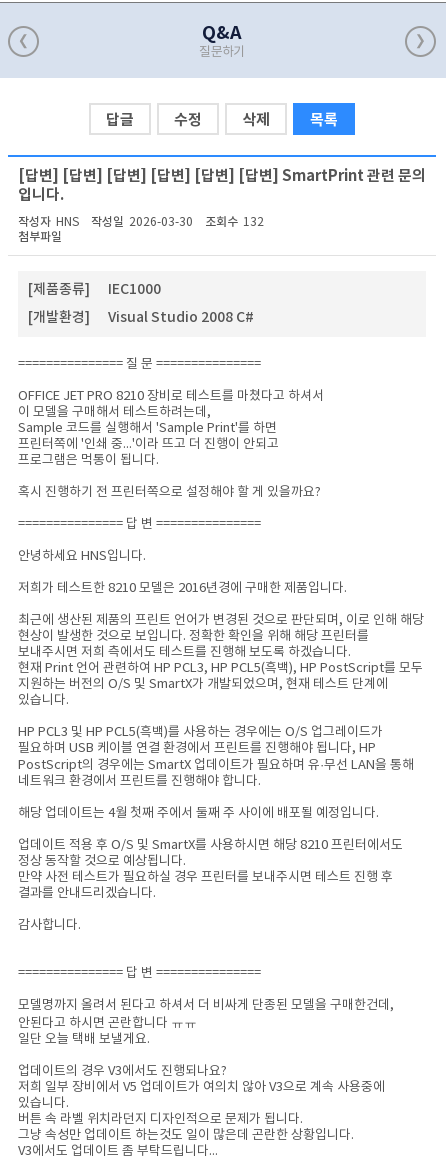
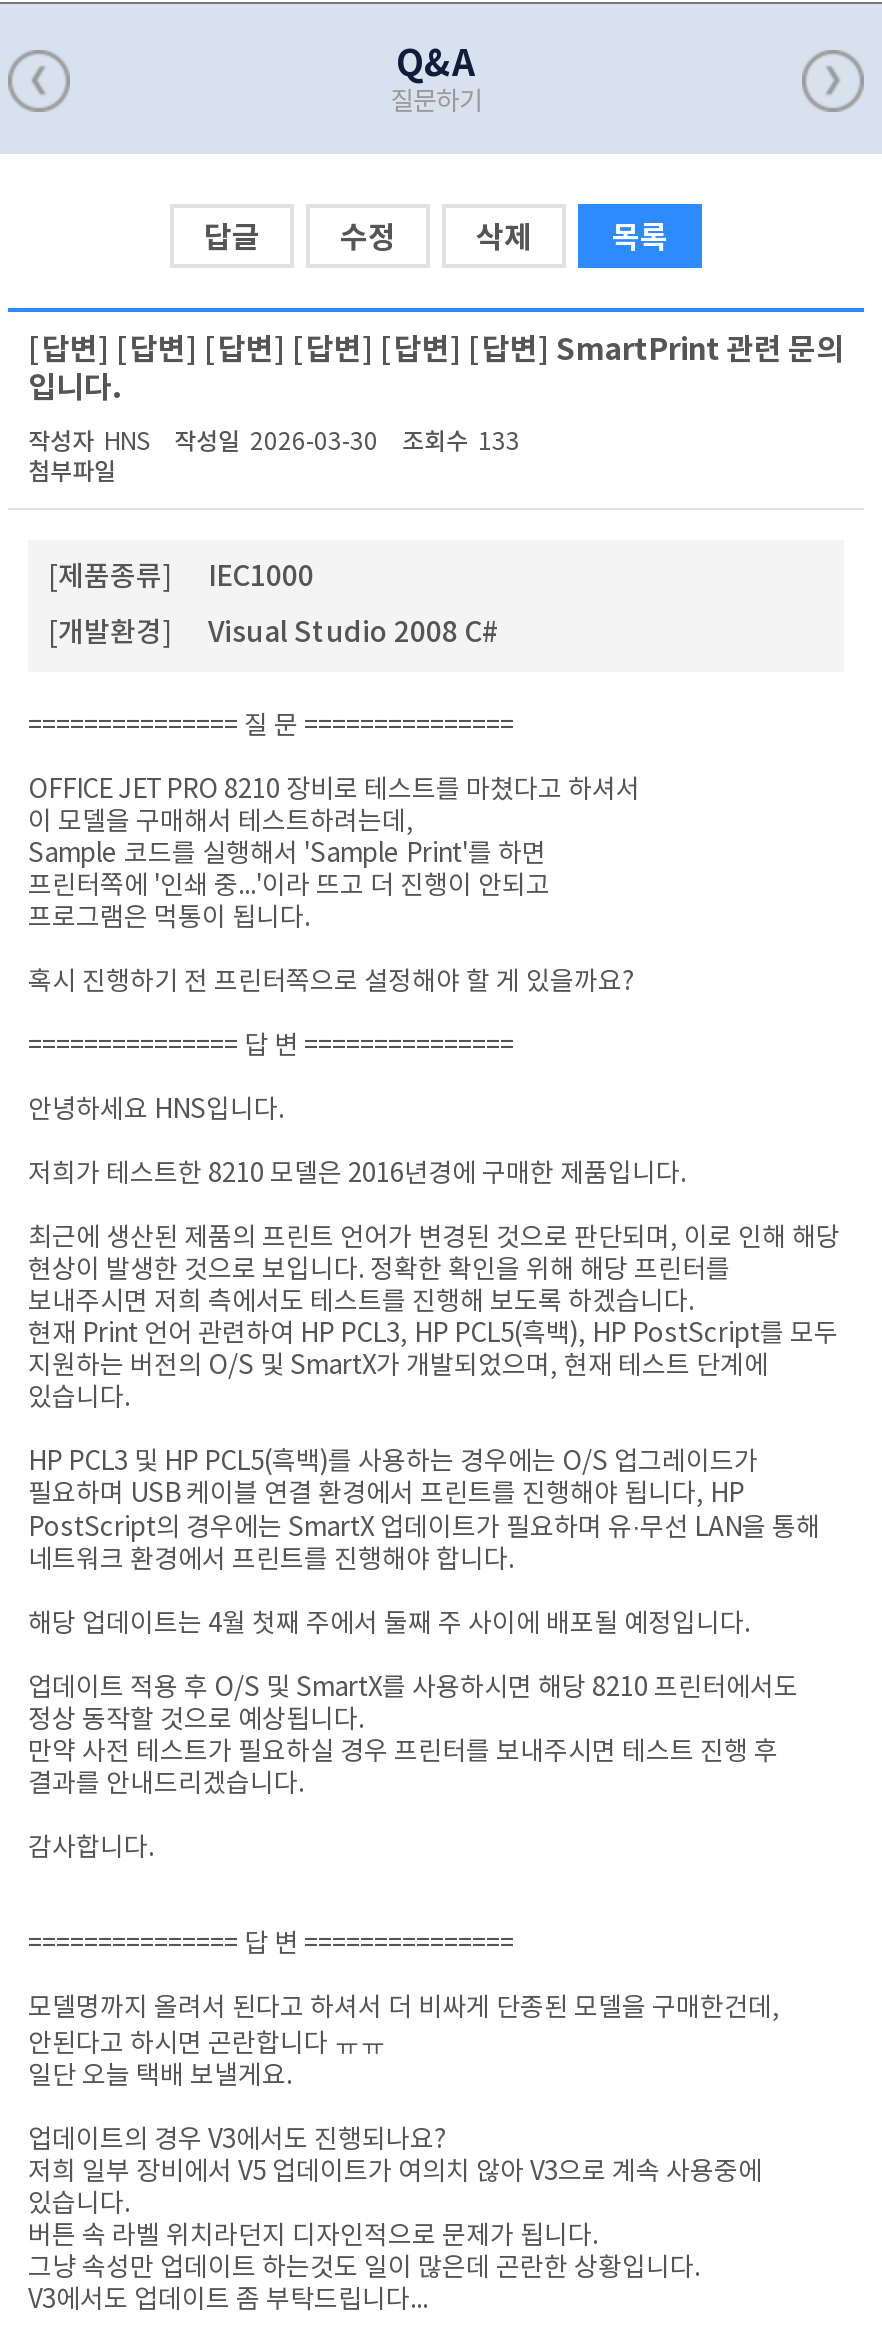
- 작성자 HNS 작성일 2026-03-30 조회수 132
+ 작성자 HNS 작성일 2026-03-30 조회수 133
